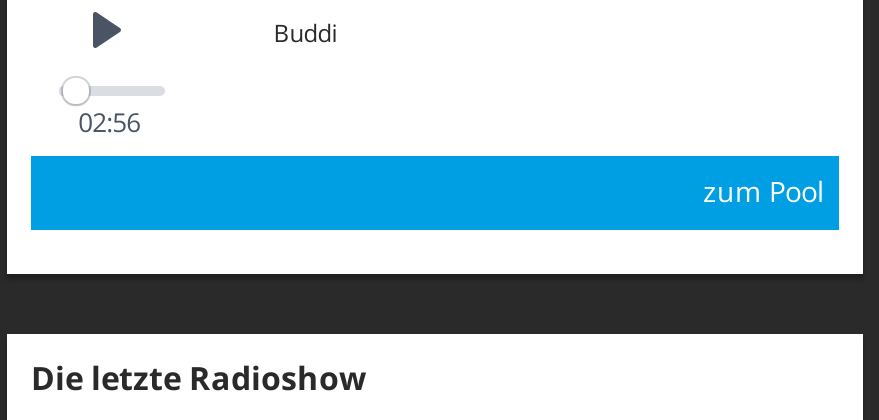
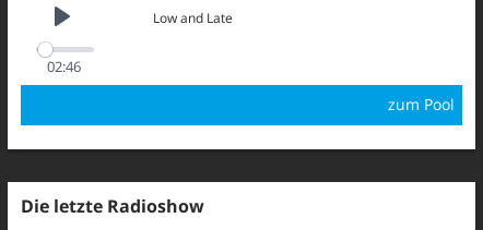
- Buddi
+ Low and Late

- 02:56
+ 02:46
